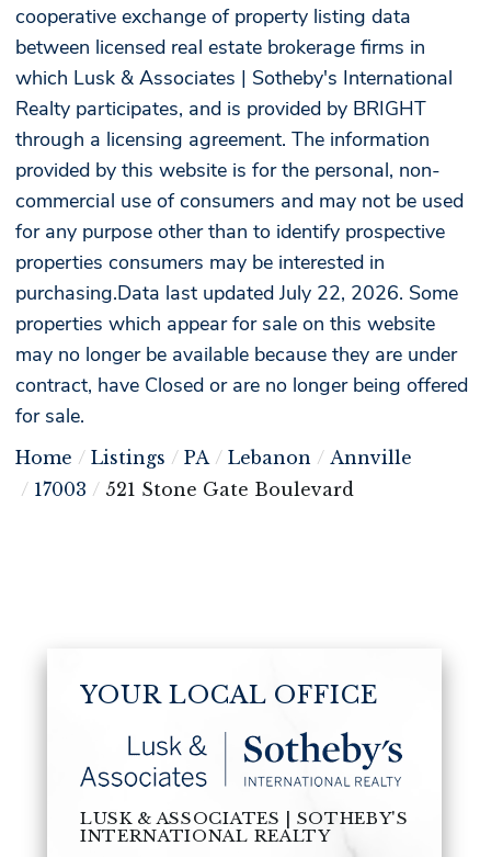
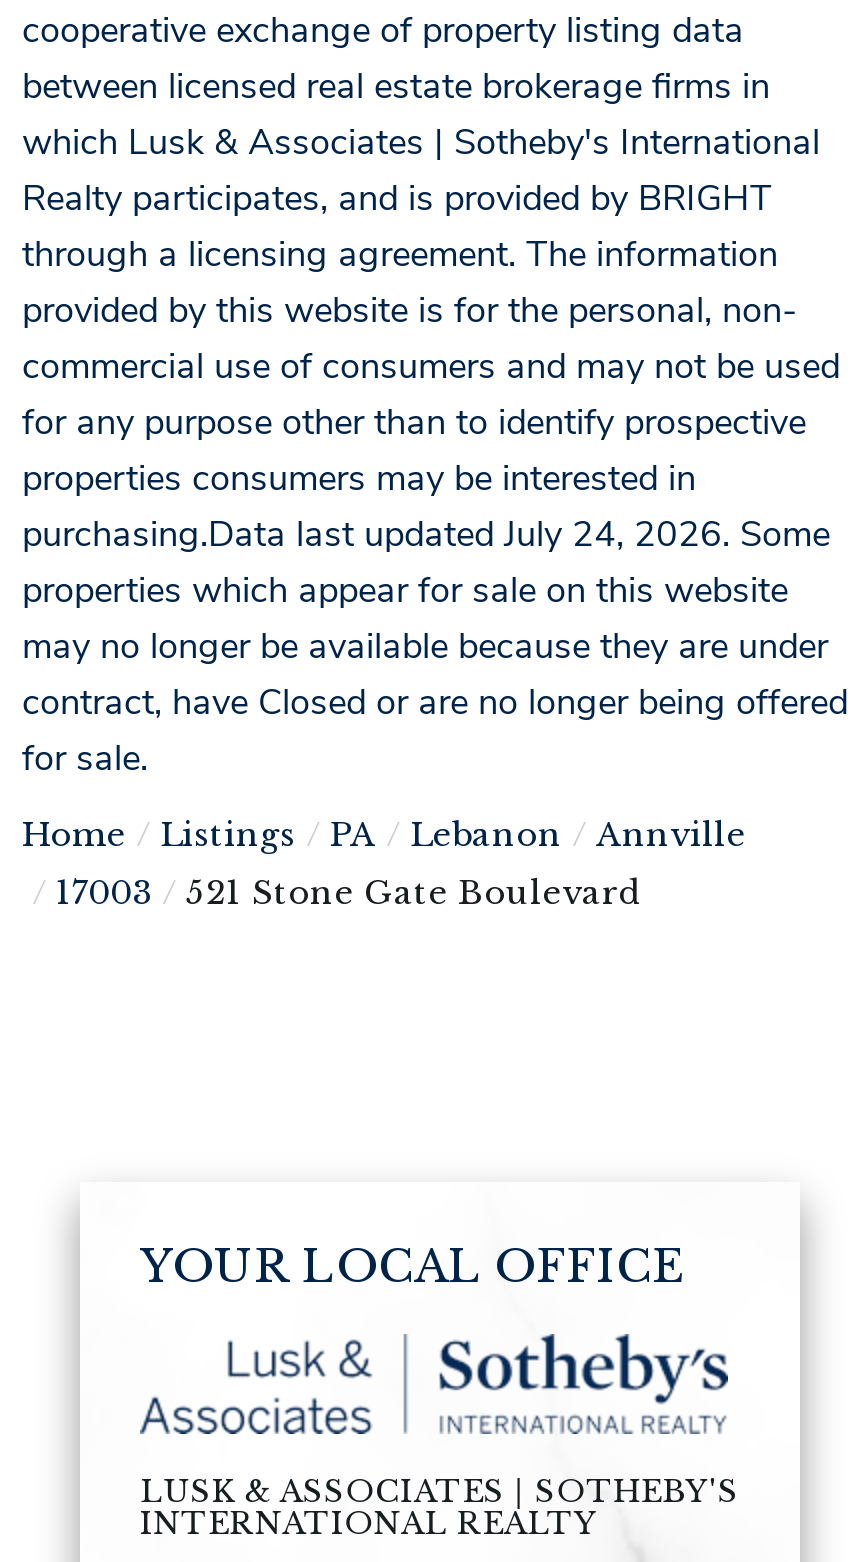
- purchasing.Data last updated July 22, 2026. Some
+ purchasing.Data last updated July 24, 2026. Some
